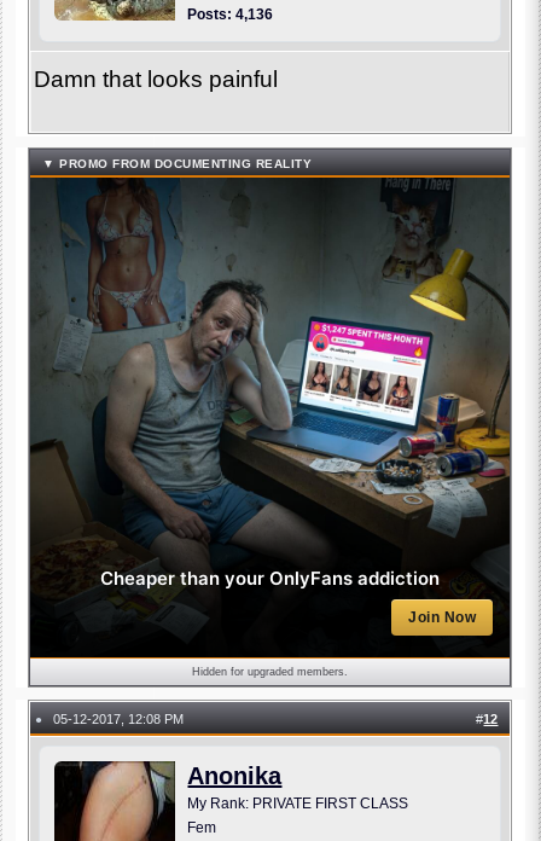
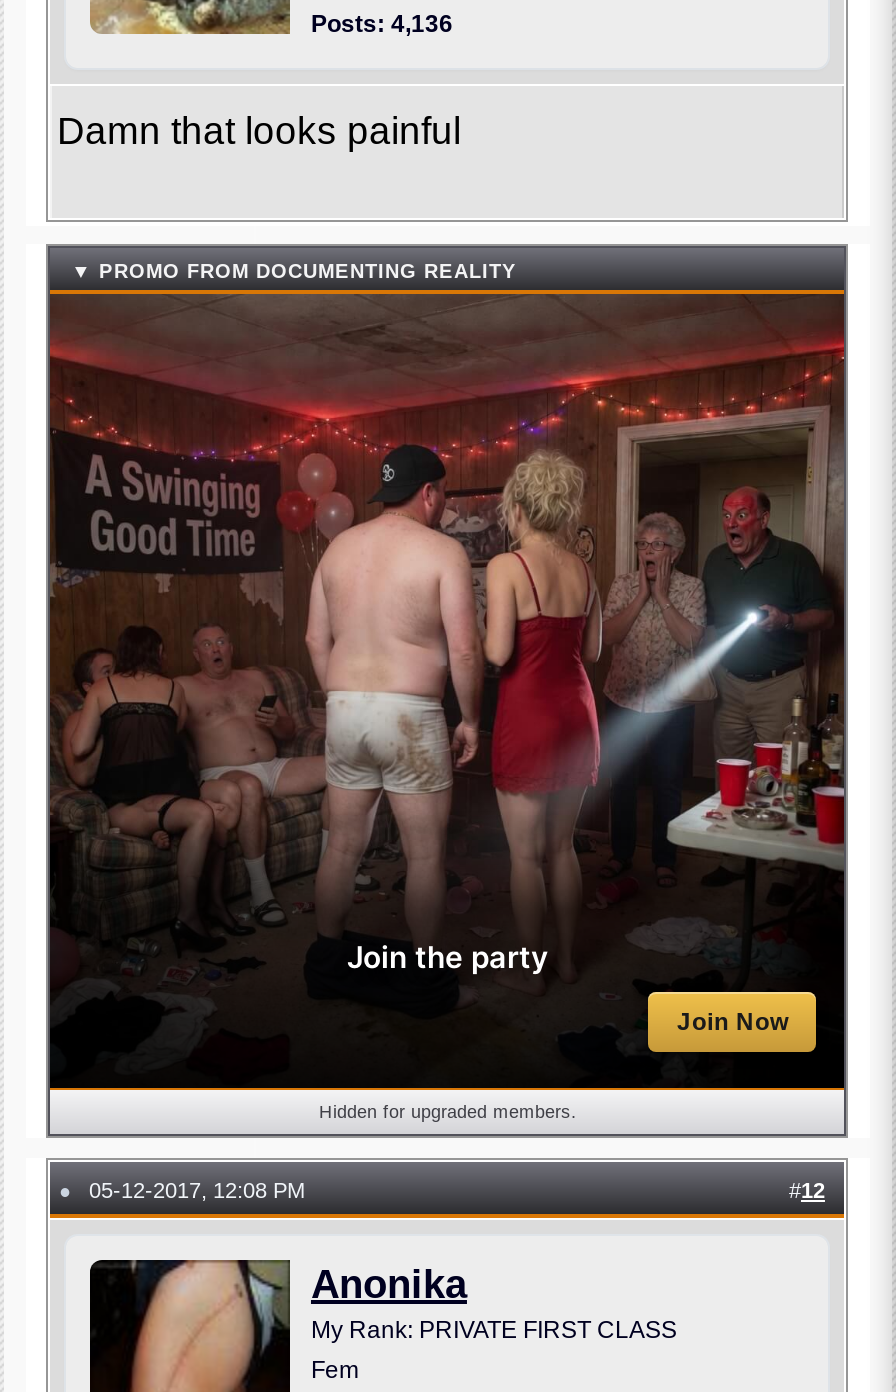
- [image]
- Cheaper than your OnlyFans addiction
+ [image]
+ Join the party
